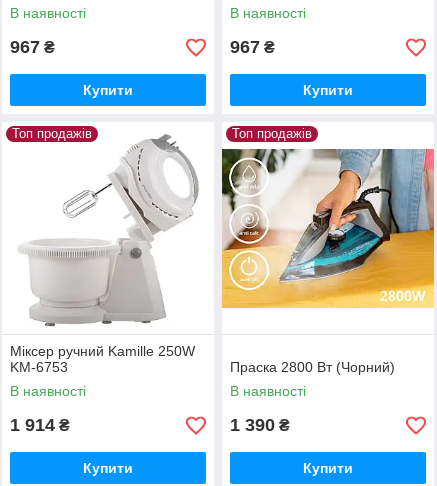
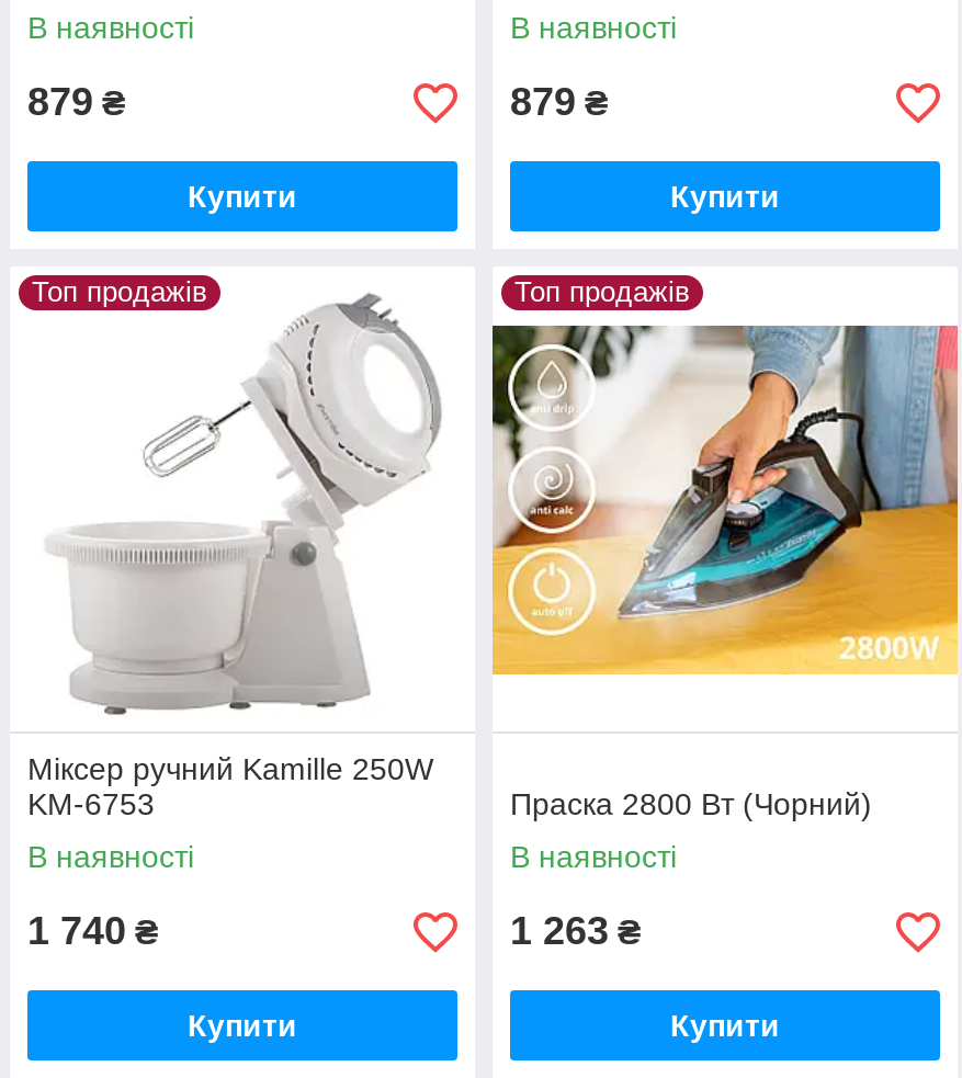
- 967 ₴
+ 879 ₴

- 967 ₴
+ 879 ₴

- 1 914 ₴
+ 1 740 ₴

- 1 390 ₴
+ 1 263 ₴
